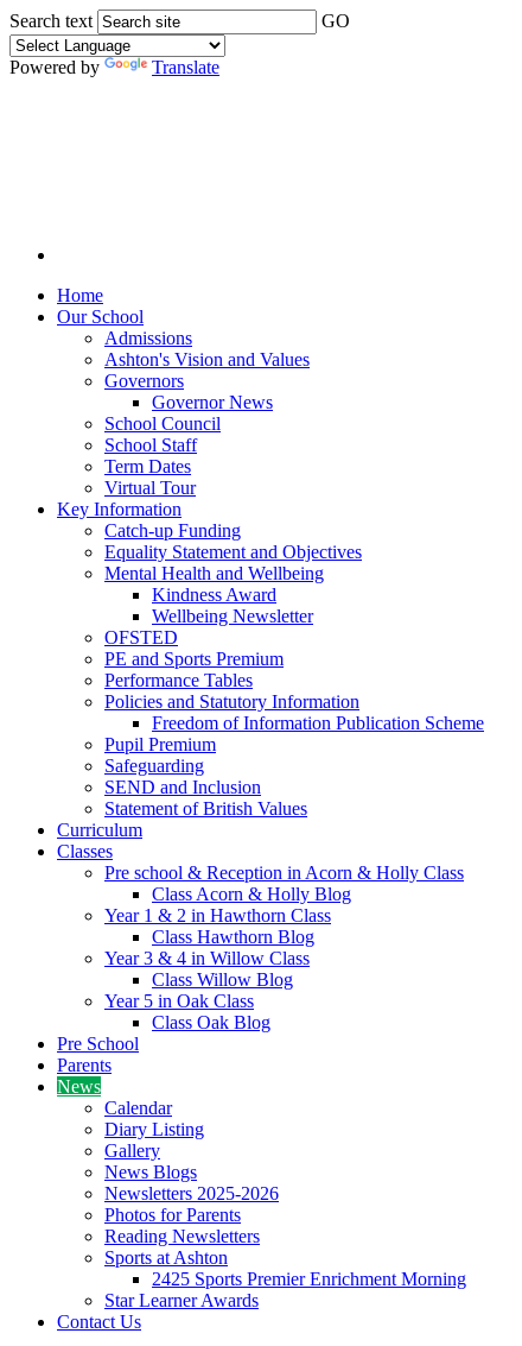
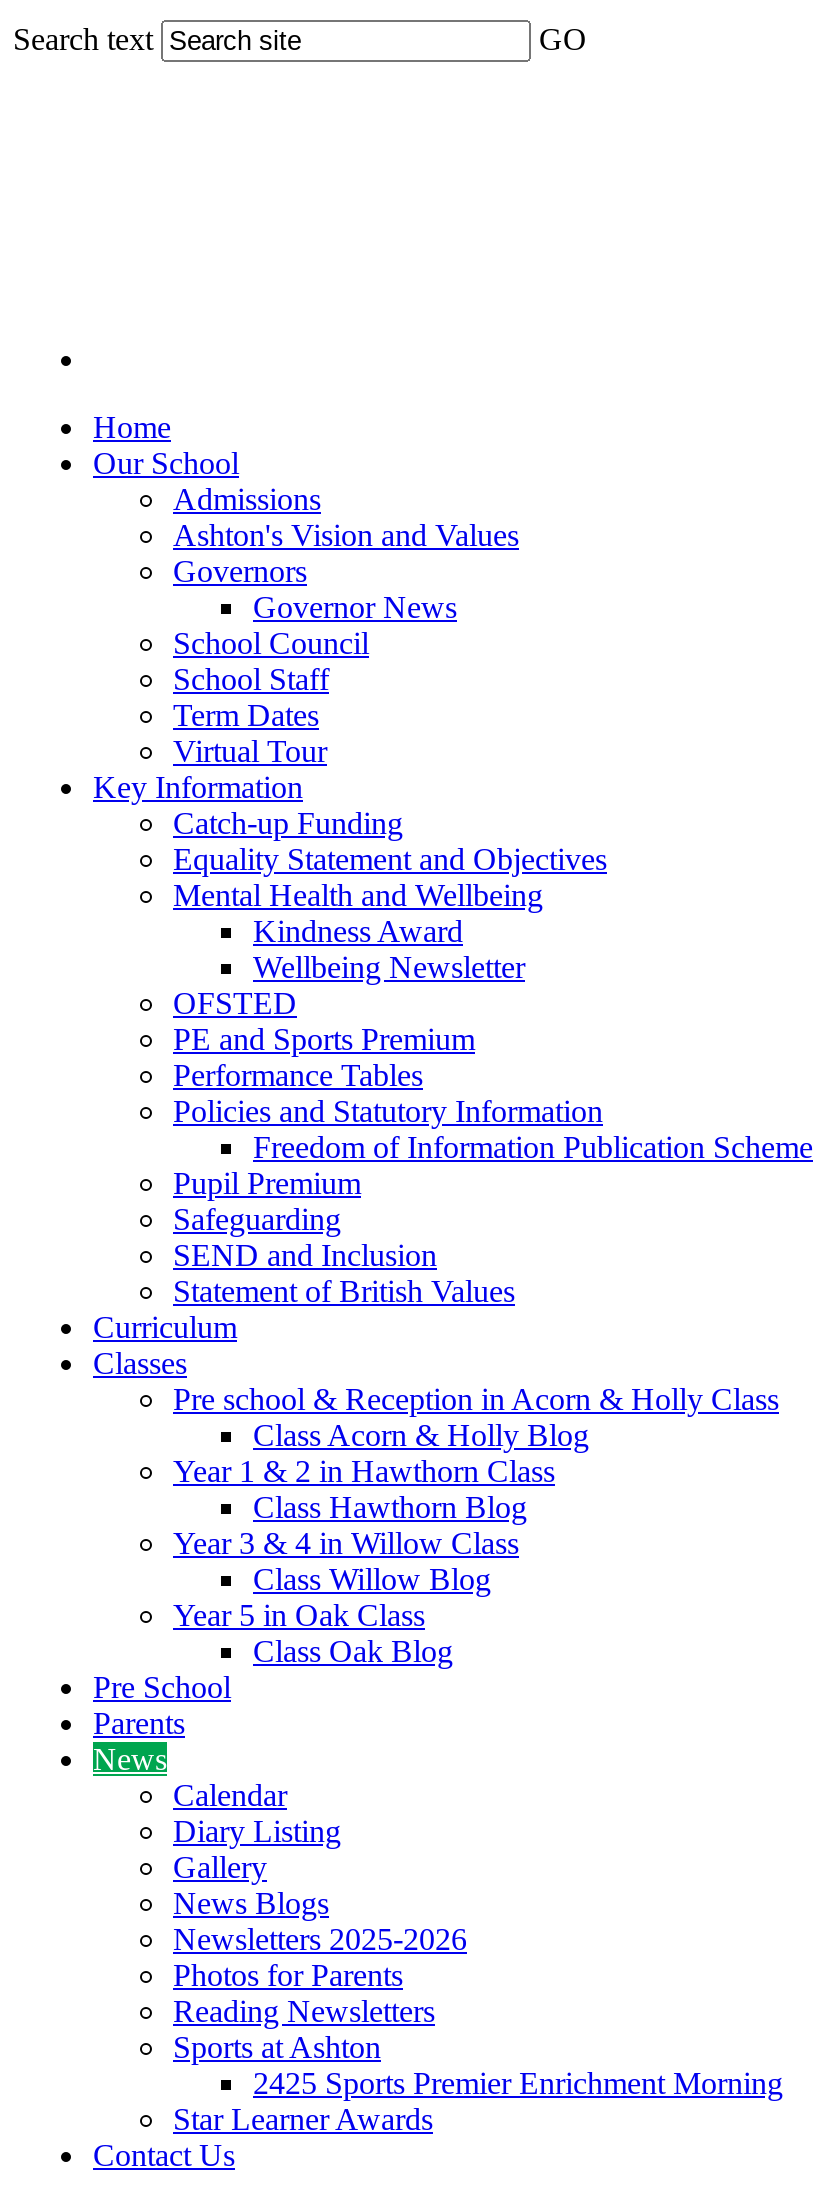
- Powered by
- Translate
